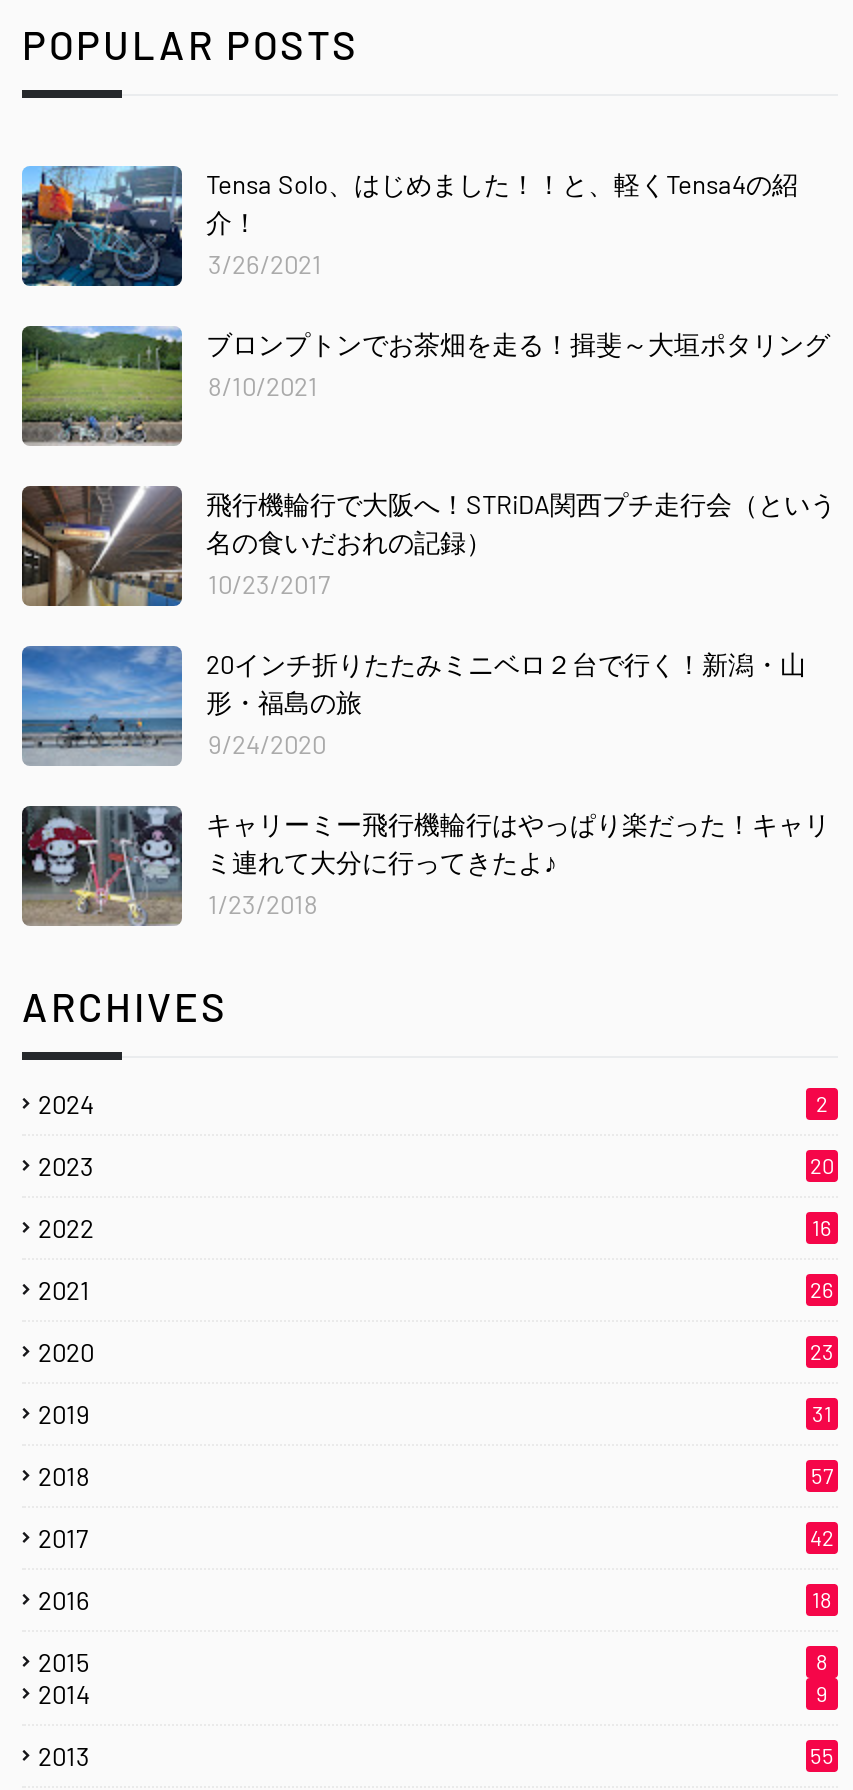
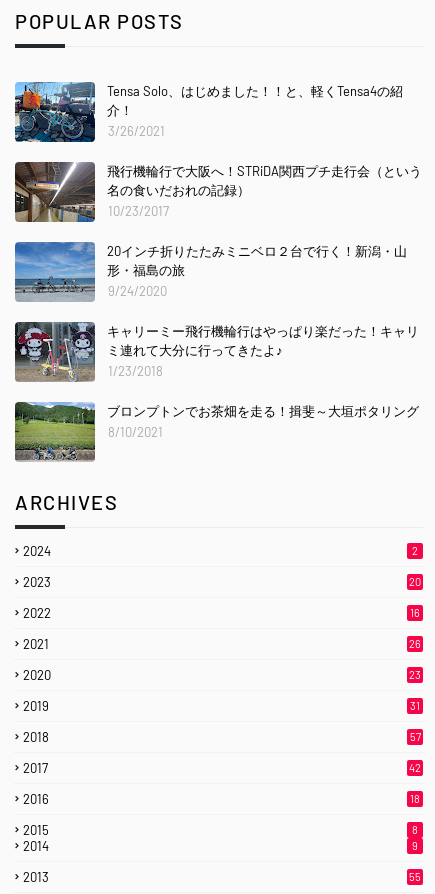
moved down: [image] | ブロンプトンでお茶畑を走る！揖斐～大垣ポタリング | 8/10/2021

moved up: [image] | 飛行機輪行で大阪へ！STRiDA関西プチ走行会（という | 名の食いだおれの記録） | ... | キャリーミー飛行機輪行はやっぱり楽だった！キャリ | 1/23/2018
